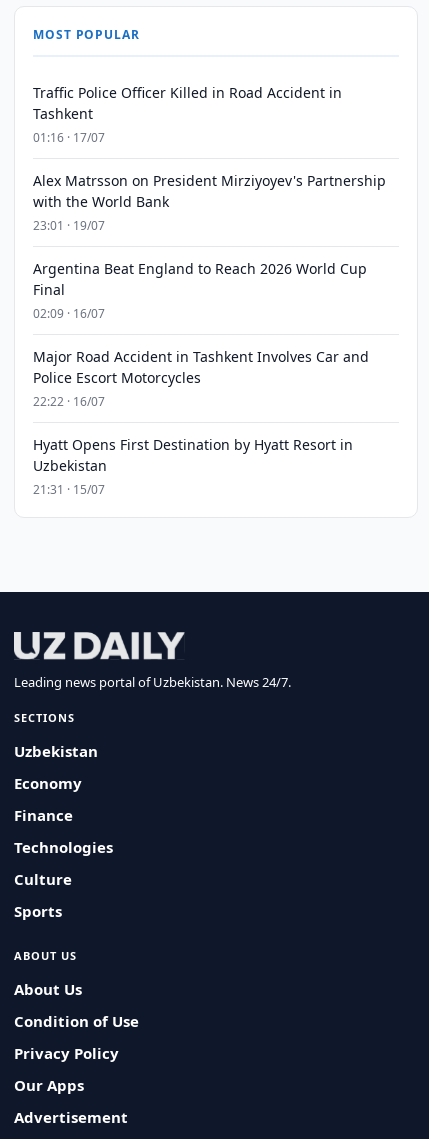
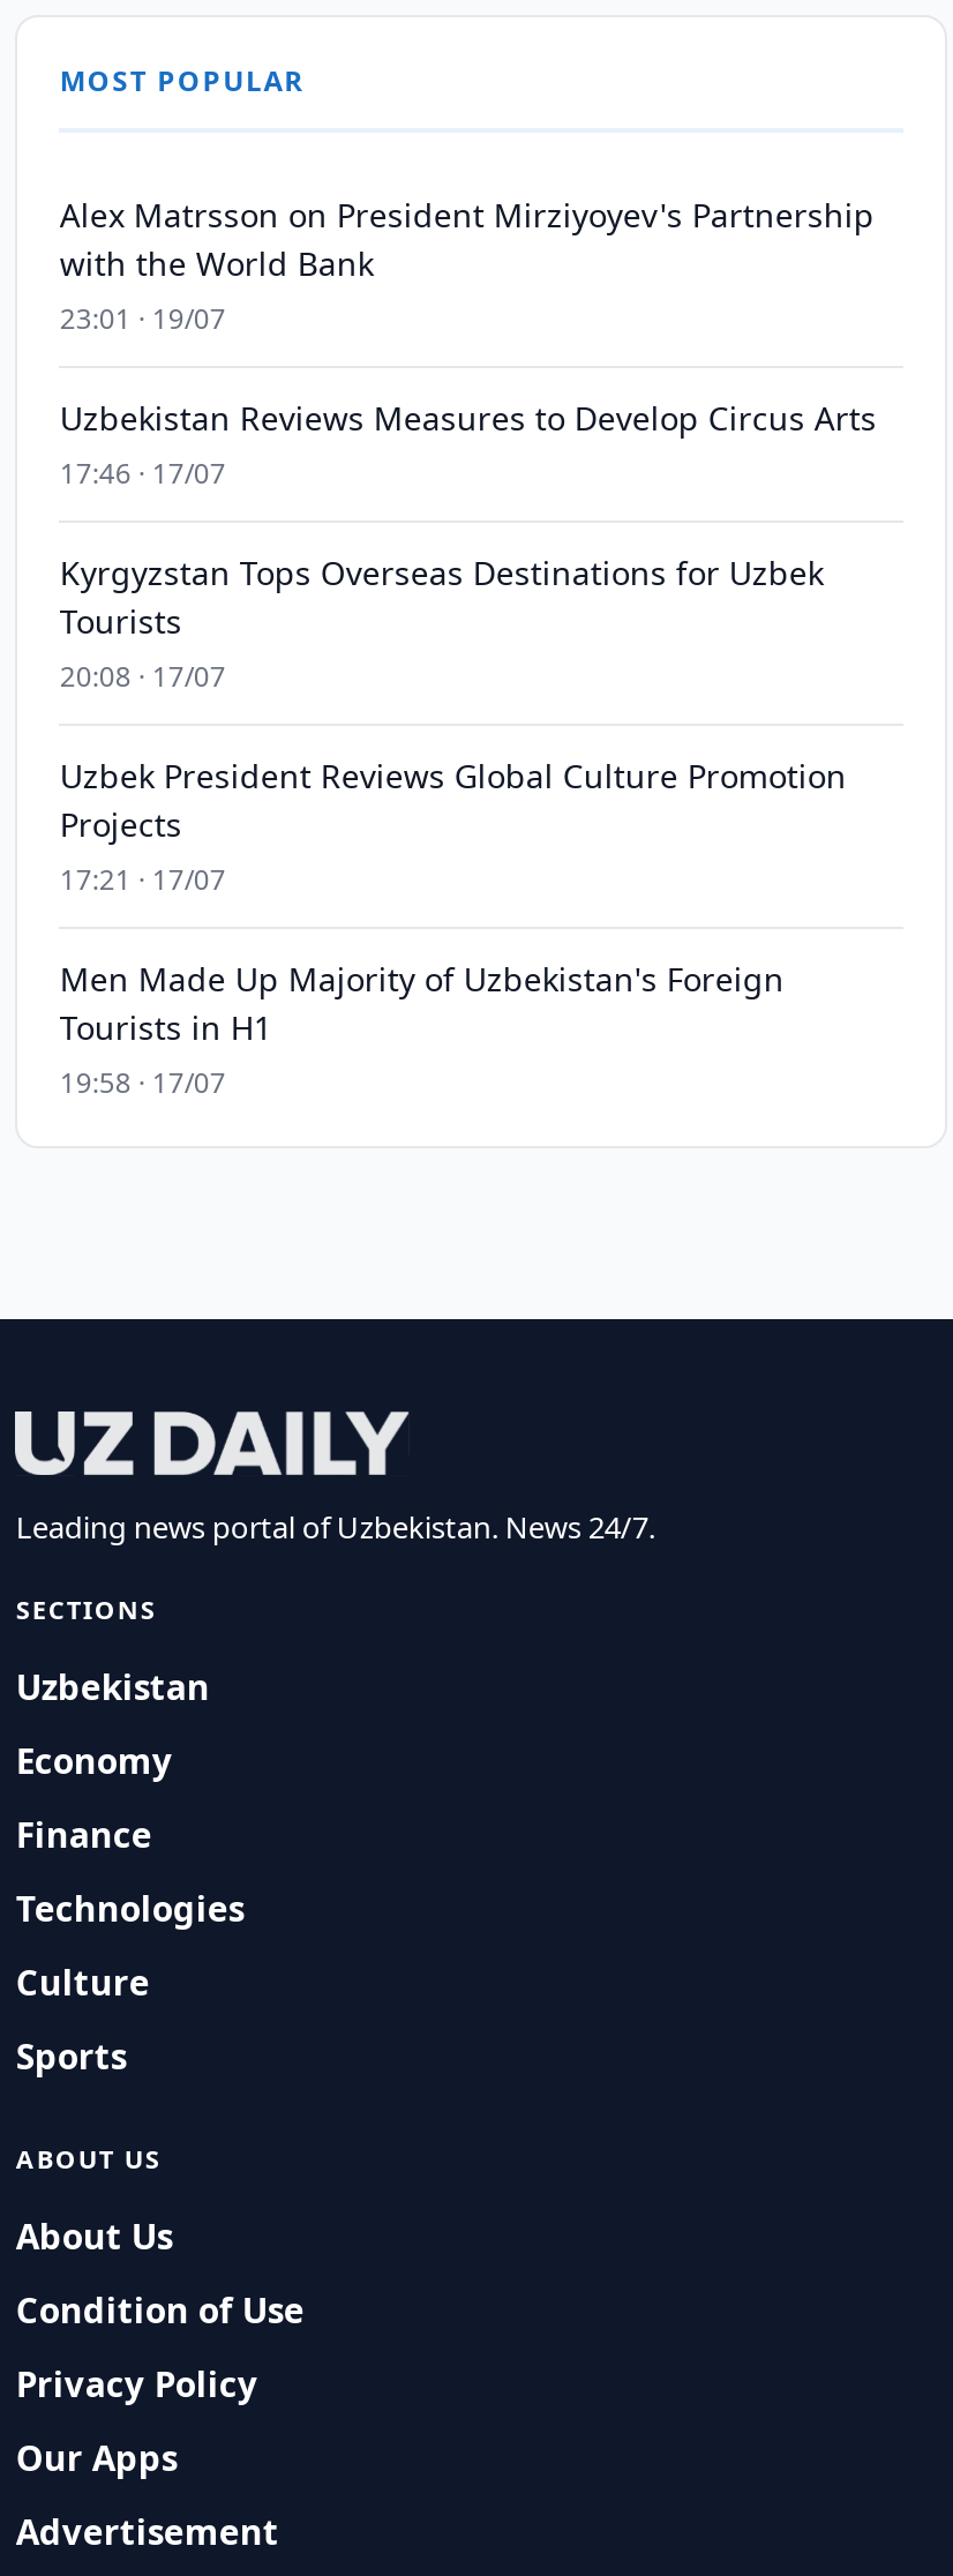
- Traffic Police Officer Killed in Road Accident in
- Tashkent
- 01:16 · 17/07

moved up: Alex Matrsson on President Mirziyoyev's Partnership | with the World Bank | 23:01 · 19/07

- Argentina Beat England to Reach 2026 World Cup
- Final
- 02:09 · 16/07
- Major Road Accident in Tashkent Involves Car and
- Police Escort Motorcycles
- 22:22 · 16/07
- Hyatt Opens First Destination by Hyatt Resort in
- Uzbekistan
- 21:31 · 15/07
+ Uzbekistan Reviews Measures to Develop Circus Arts
+ 17:46 · 17/07
+ Kyrgyzstan Tops Overseas Destinations for Uzbek
+ Tourists
+ 20:08 · 17/07
+ Uzbek President Reviews Global Culture Promotion
+ Projects
+ 17:21 · 17/07
+ Men Made Up Majority of Uzbekistan's Foreign
+ Tourists in H1
+ 19:58 · 17/07
